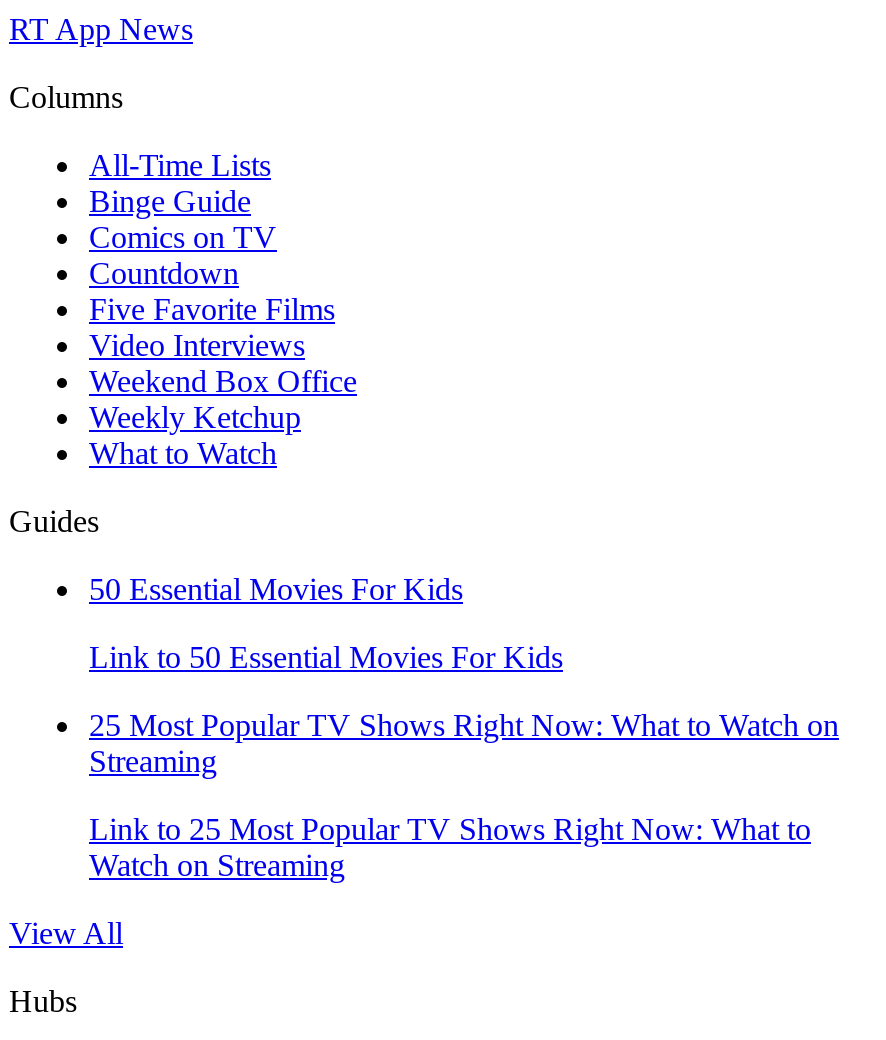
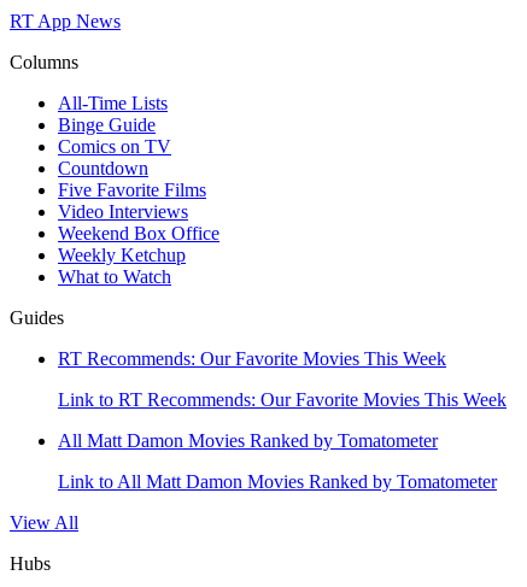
- 50 Essential Movies For Kids
+ RT Recommends: Our Favorite Movies This Week

- Link to 50 Essential Movies For Kids
+ Link to RT Recommends: Our Favorite Movies This Week

- 25 Most Popular TV Shows Right Now: What to Watch on
- Streaming
+ All Matt Damon Movies Ranked by Tomatometer

- Link to 25 Most Popular TV Shows Right Now: What to
- Watch on Streaming
+ Link to All Matt Damon Movies Ranked by Tomatometer
